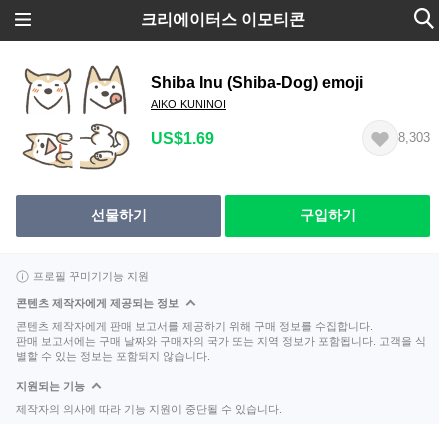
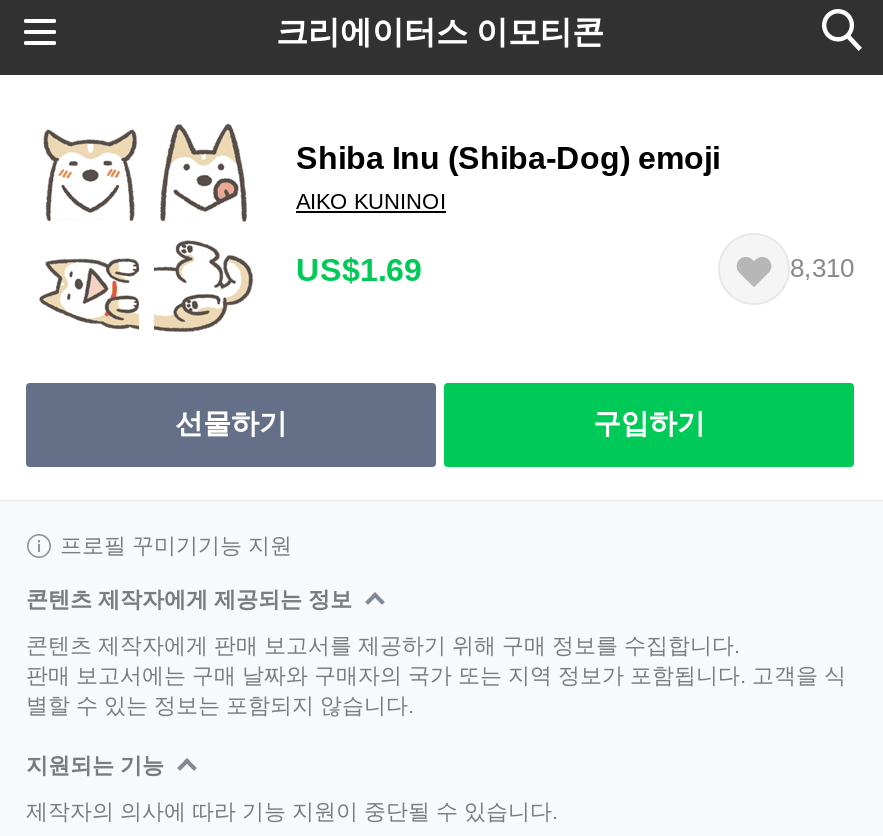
- 8,303
+ 8,310
